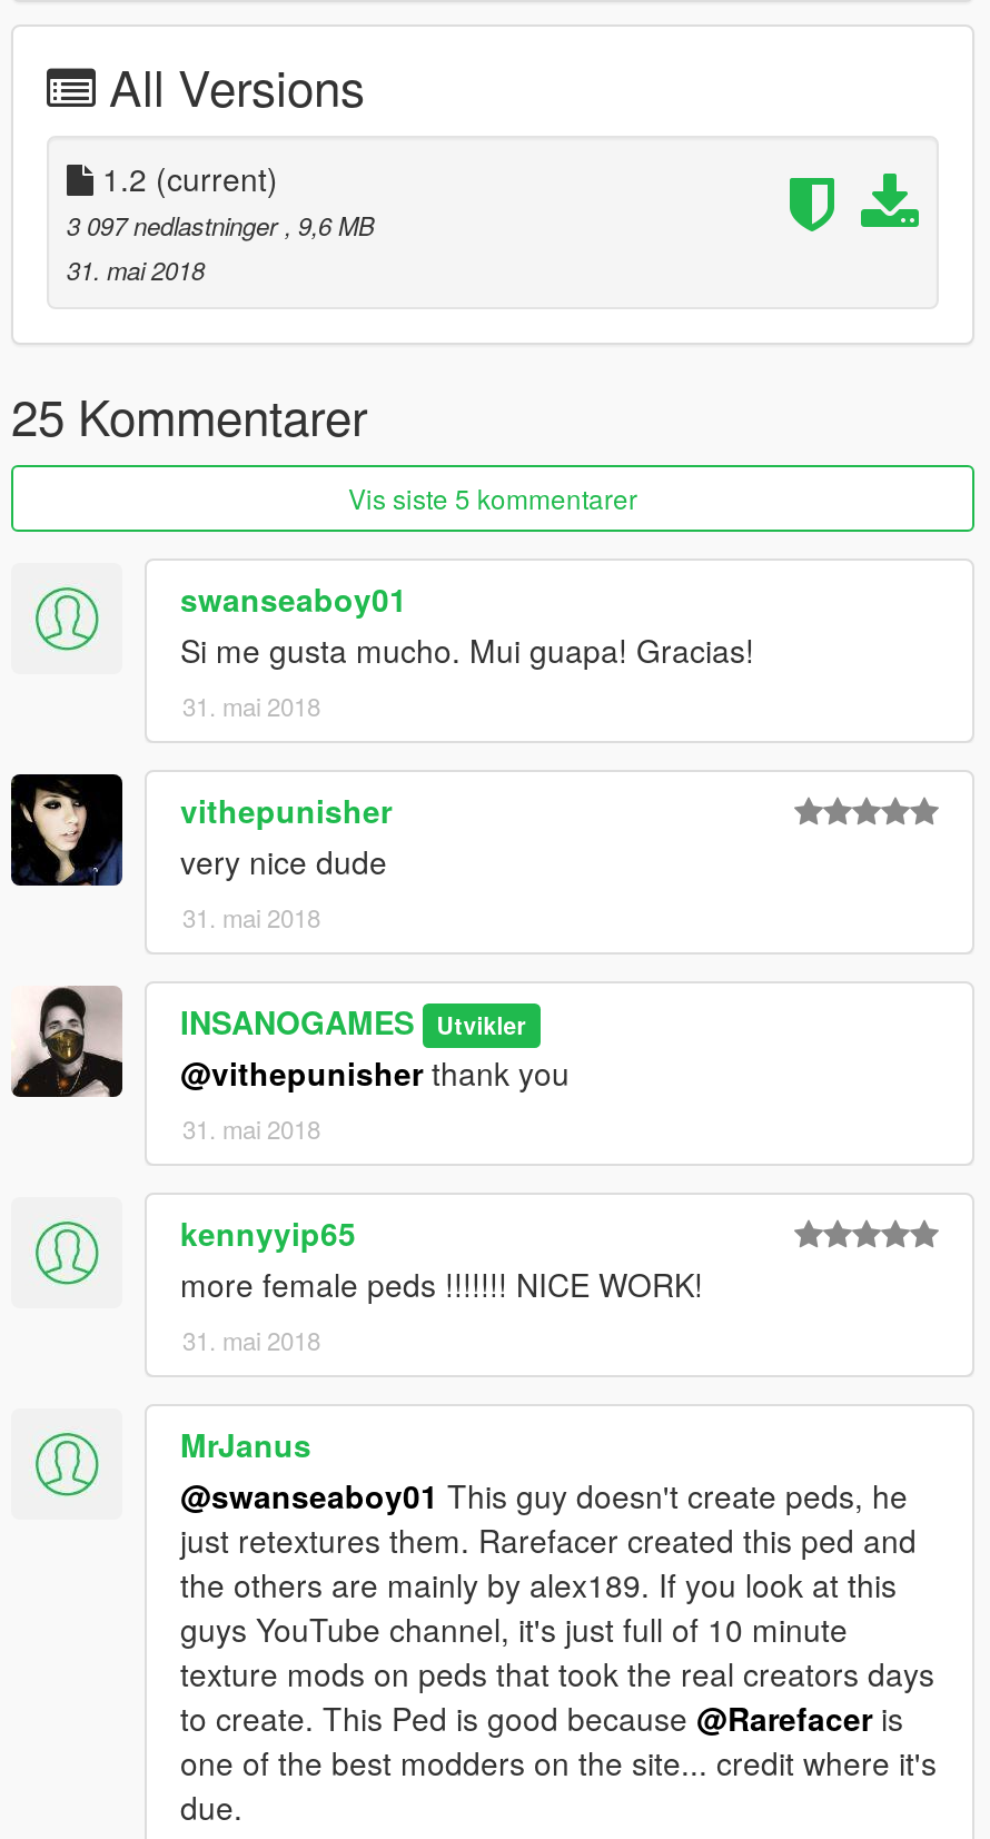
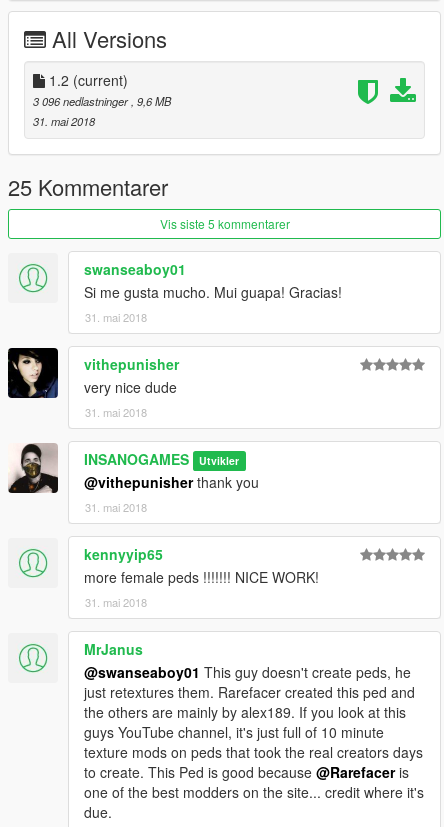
- 3 097 nedlastninger, 9,6 MB
+ 3 096 nedlastninger, 9,6 MB
